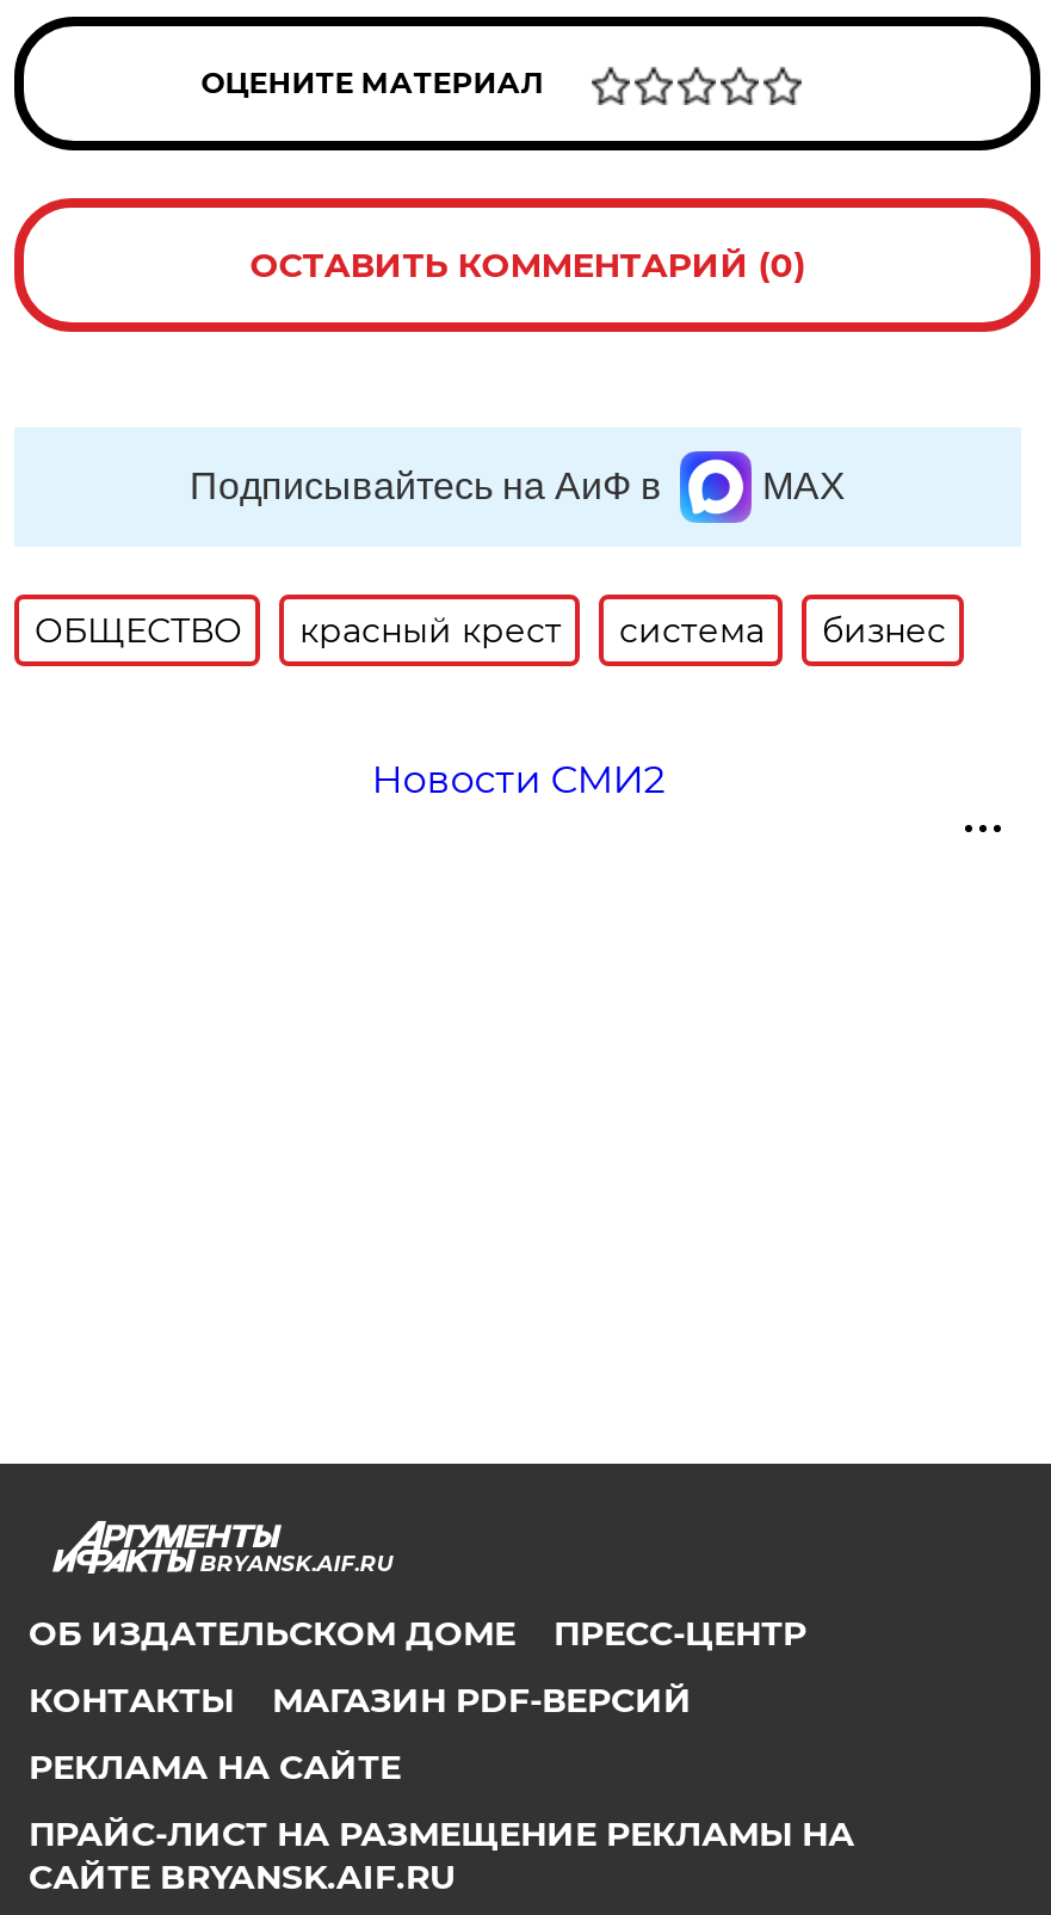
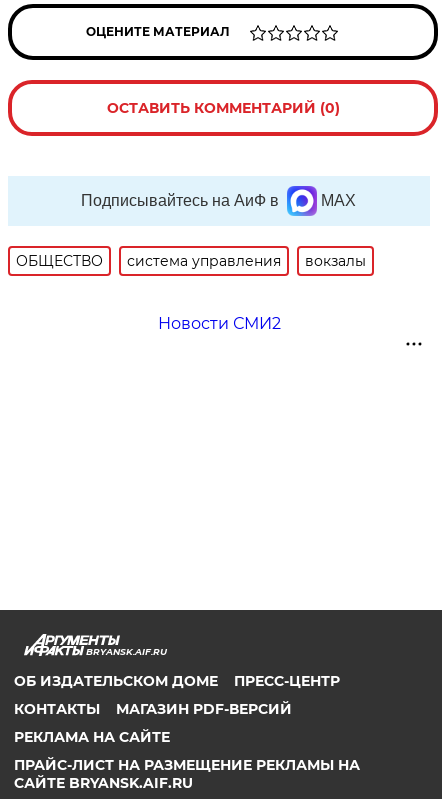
- красный крест
- система
- бизнес
+ система управления
+ вокзалы
